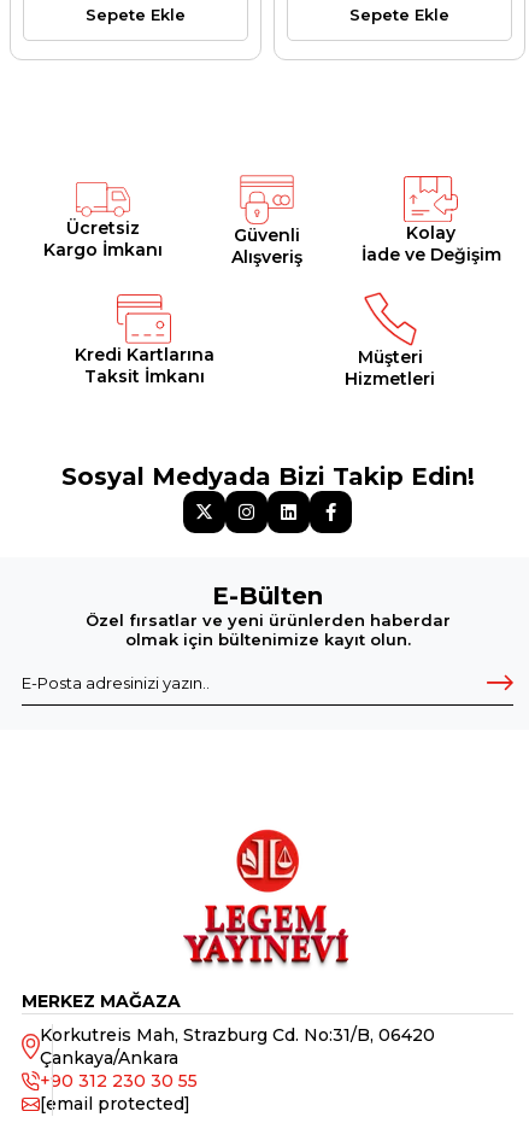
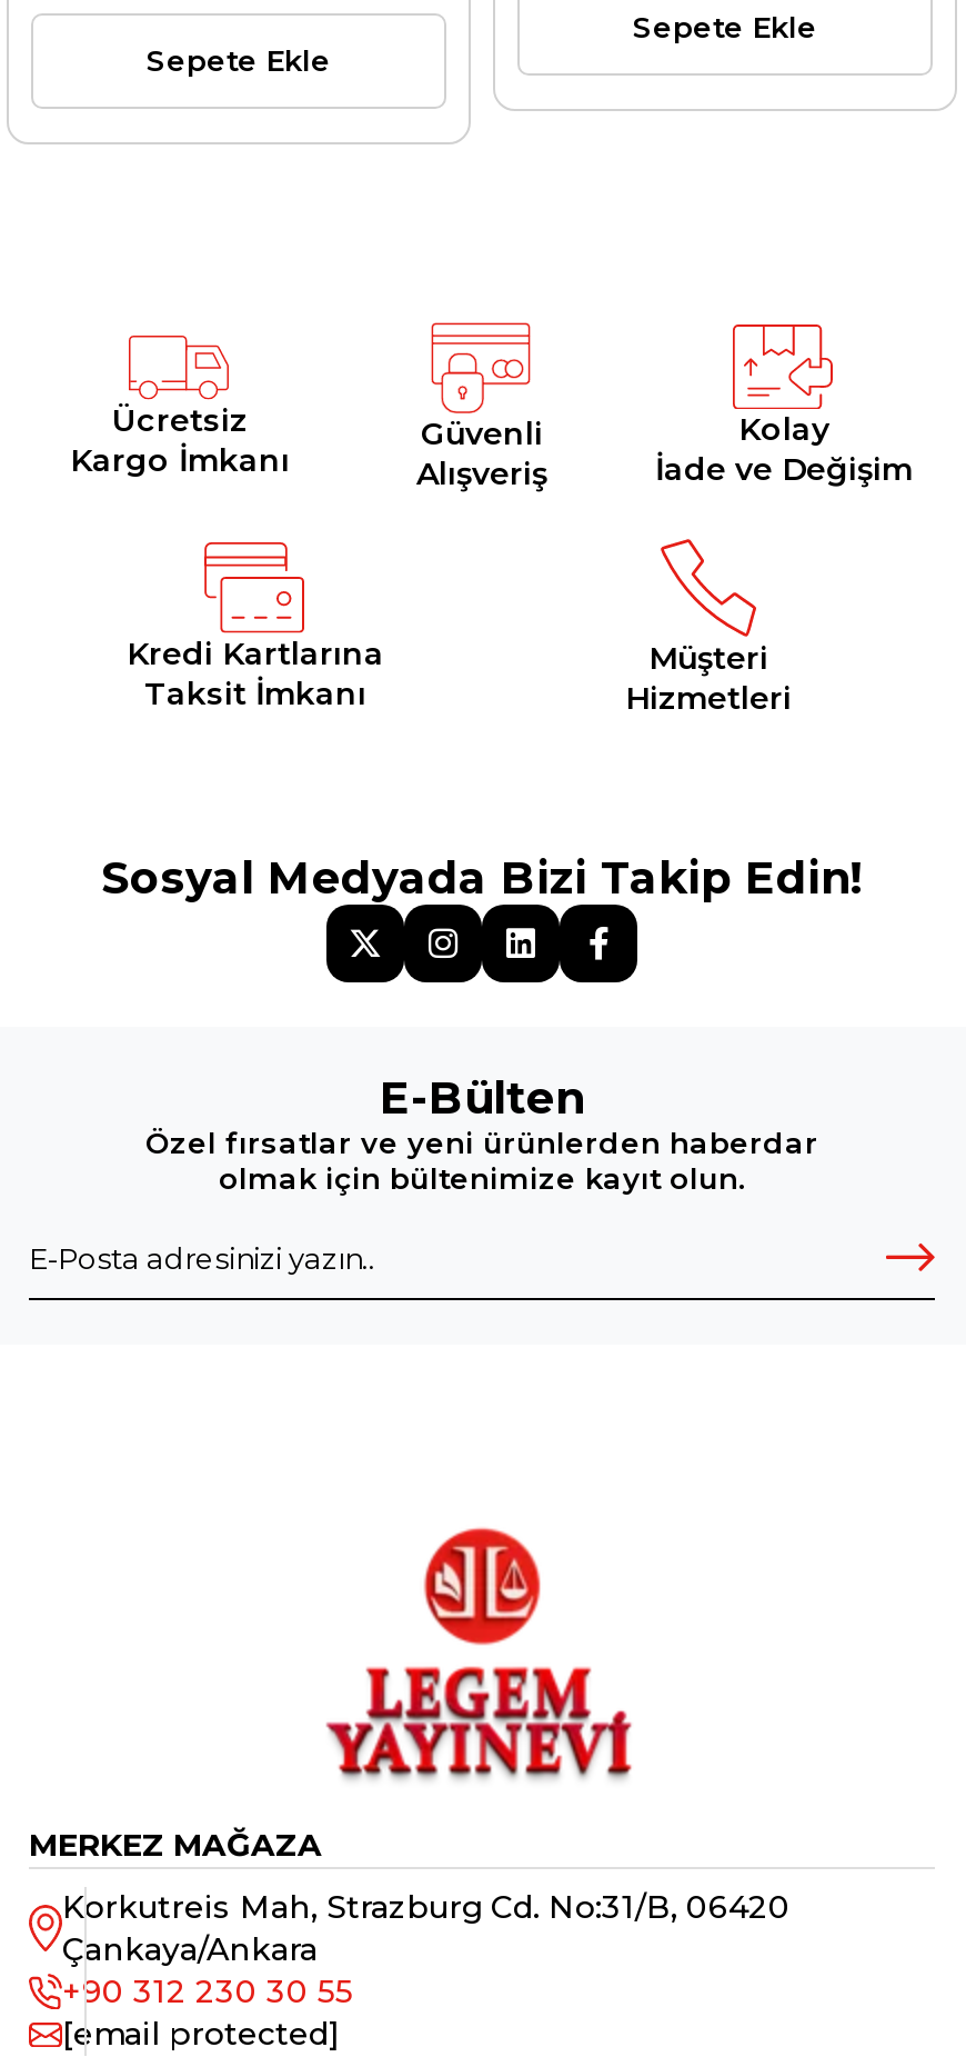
- Sepete Ekle

+ Sepete Ekle
